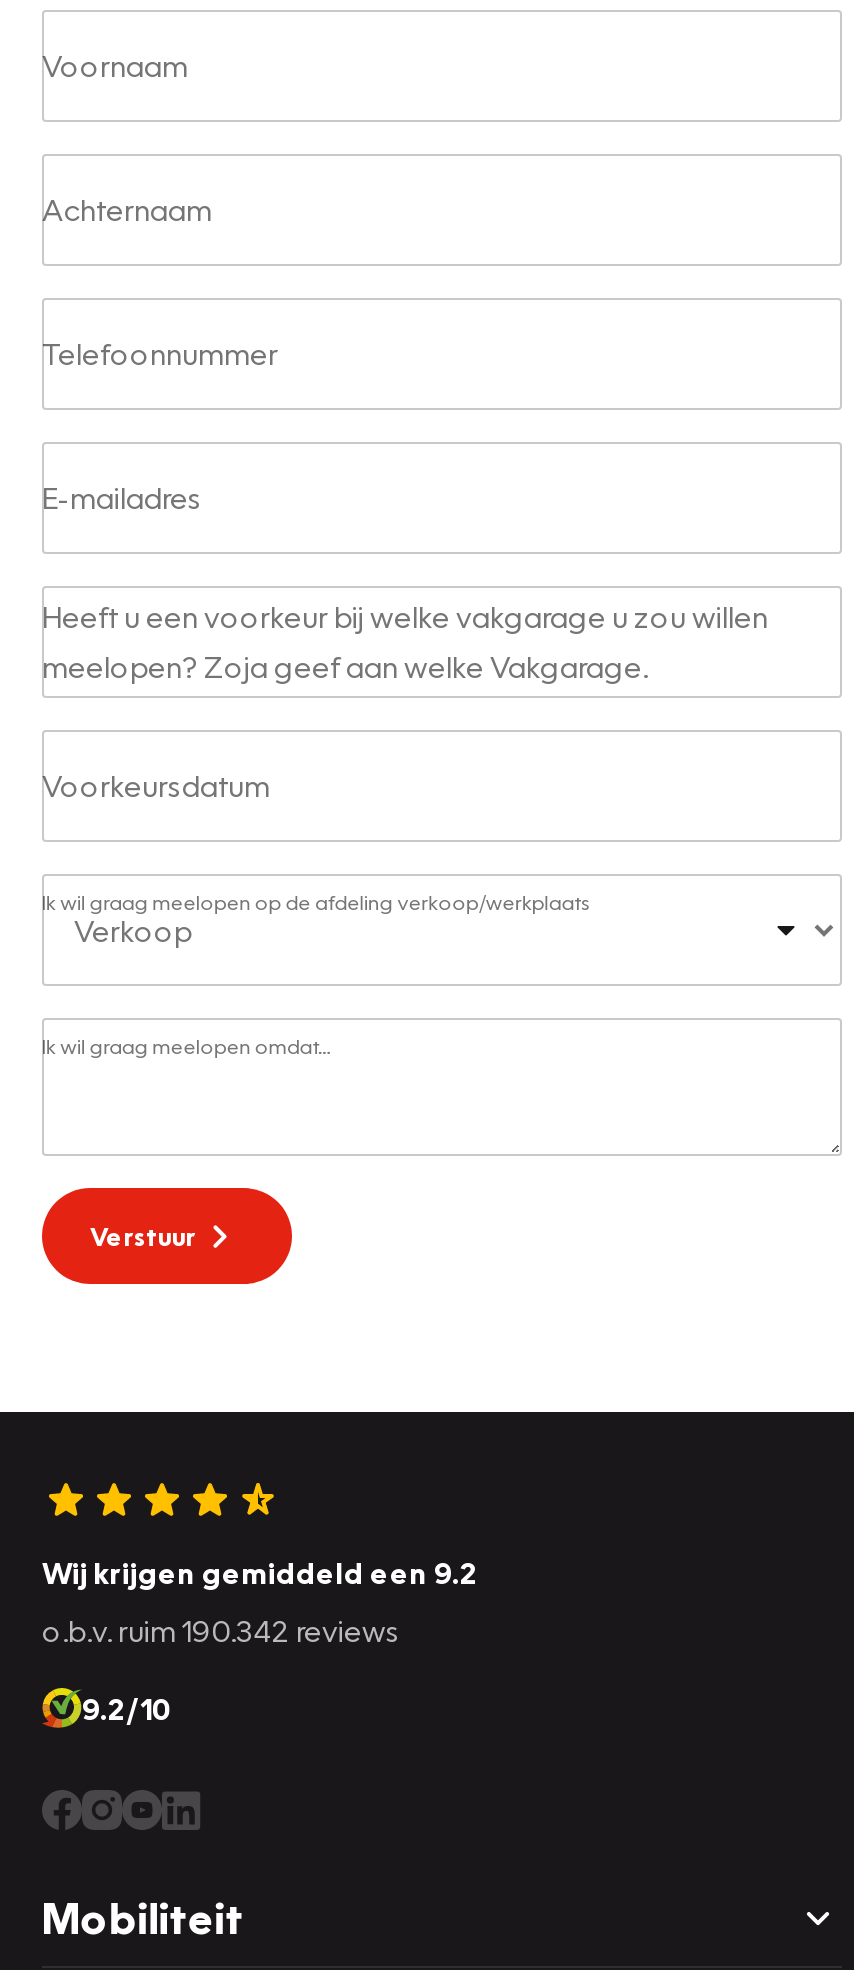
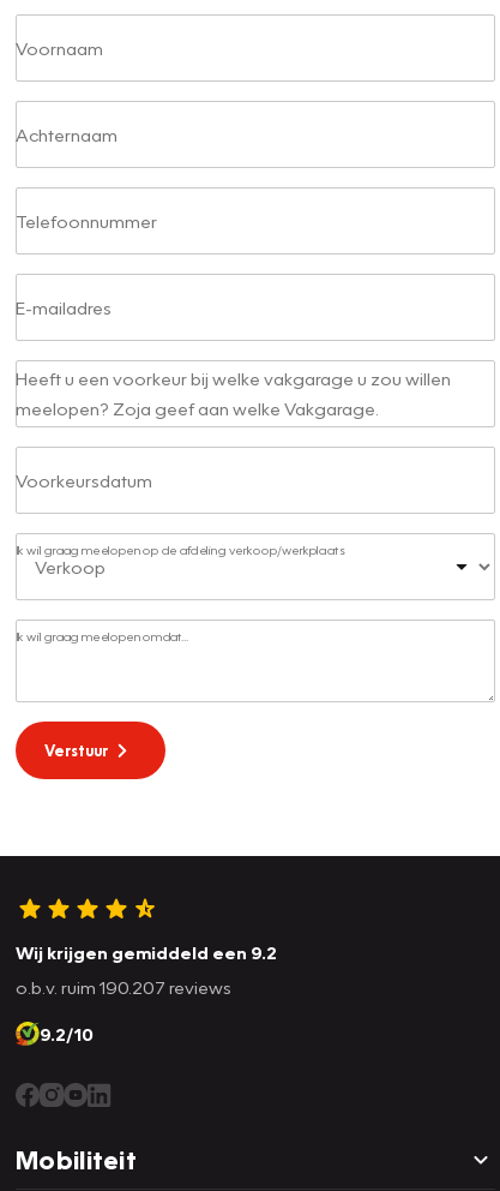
- o.b.v. ruim 190.342 reviews
+ o.b.v. ruim 190.207 reviews
